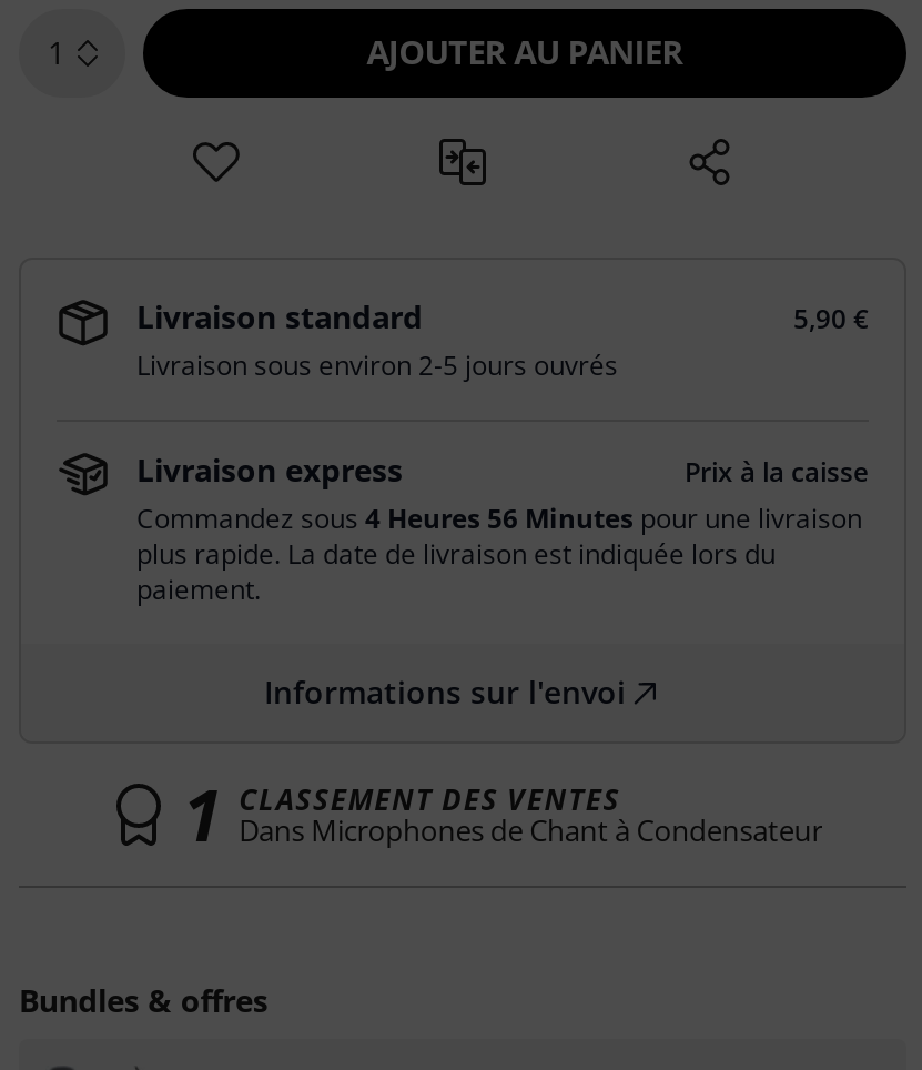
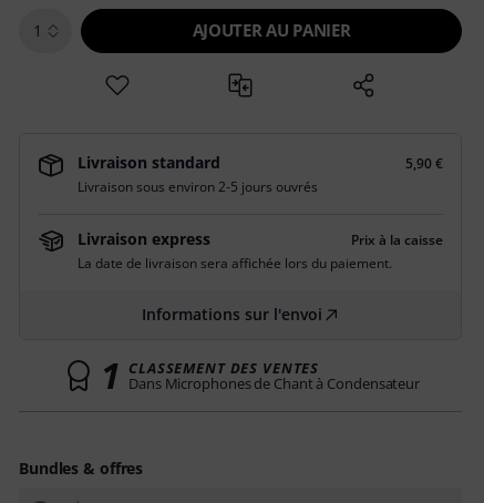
- Commandez sous 4 Heures 56 Minutes pour une livraison
- plus rapide. La date de livraison est indiquée lors du
- paiement.
+ La date de livraison sera affichée lors du paiement.
